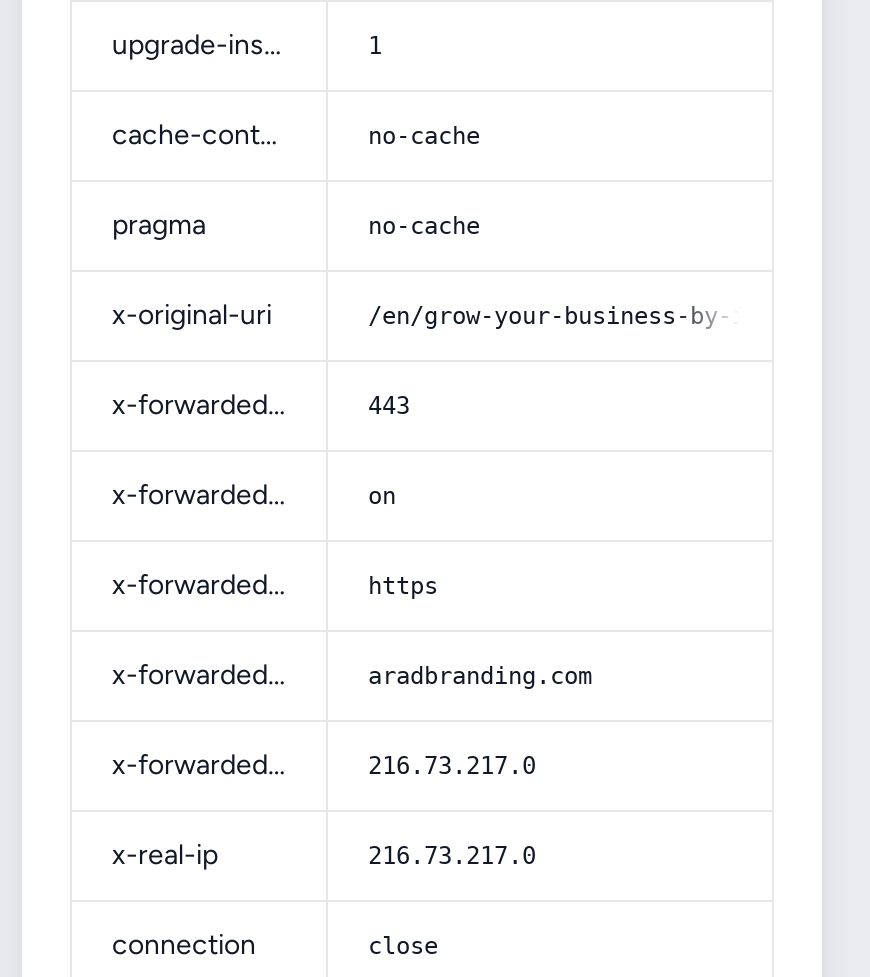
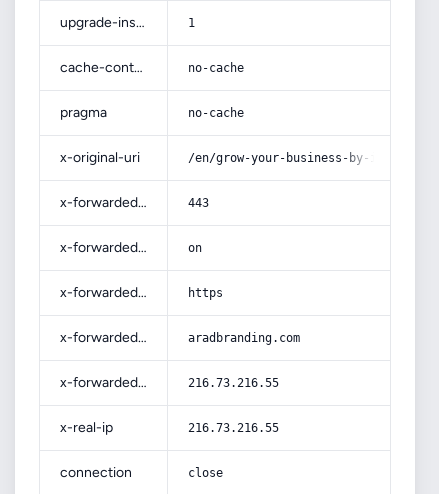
- 216.73.217.0
+ 216.73.216.55

- 216.73.217.0
+ 216.73.216.55
